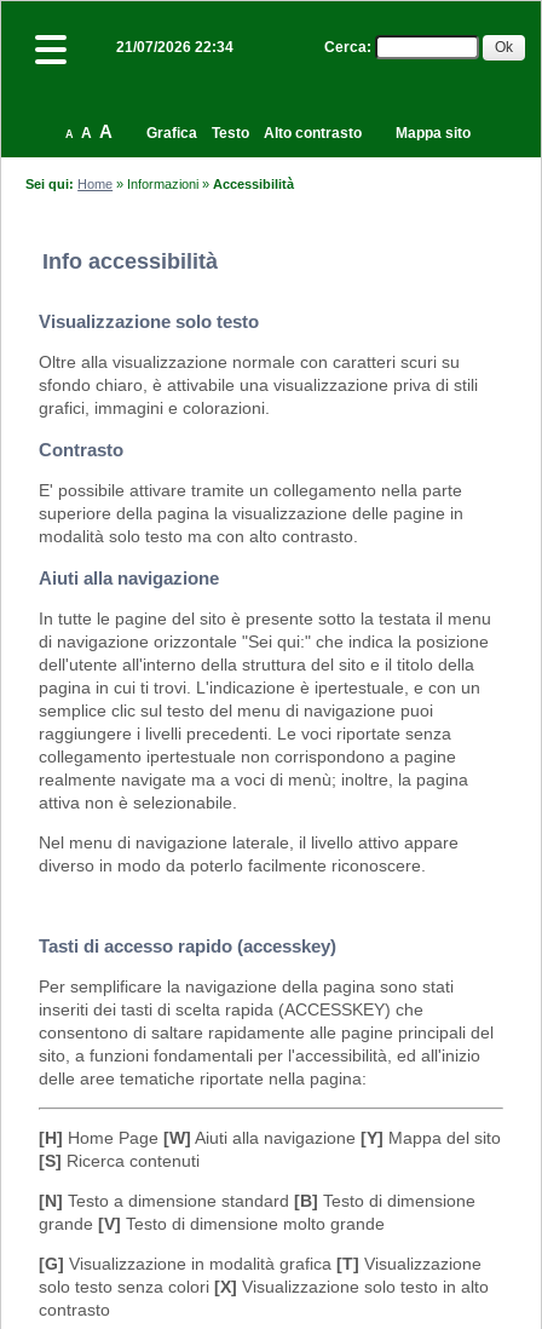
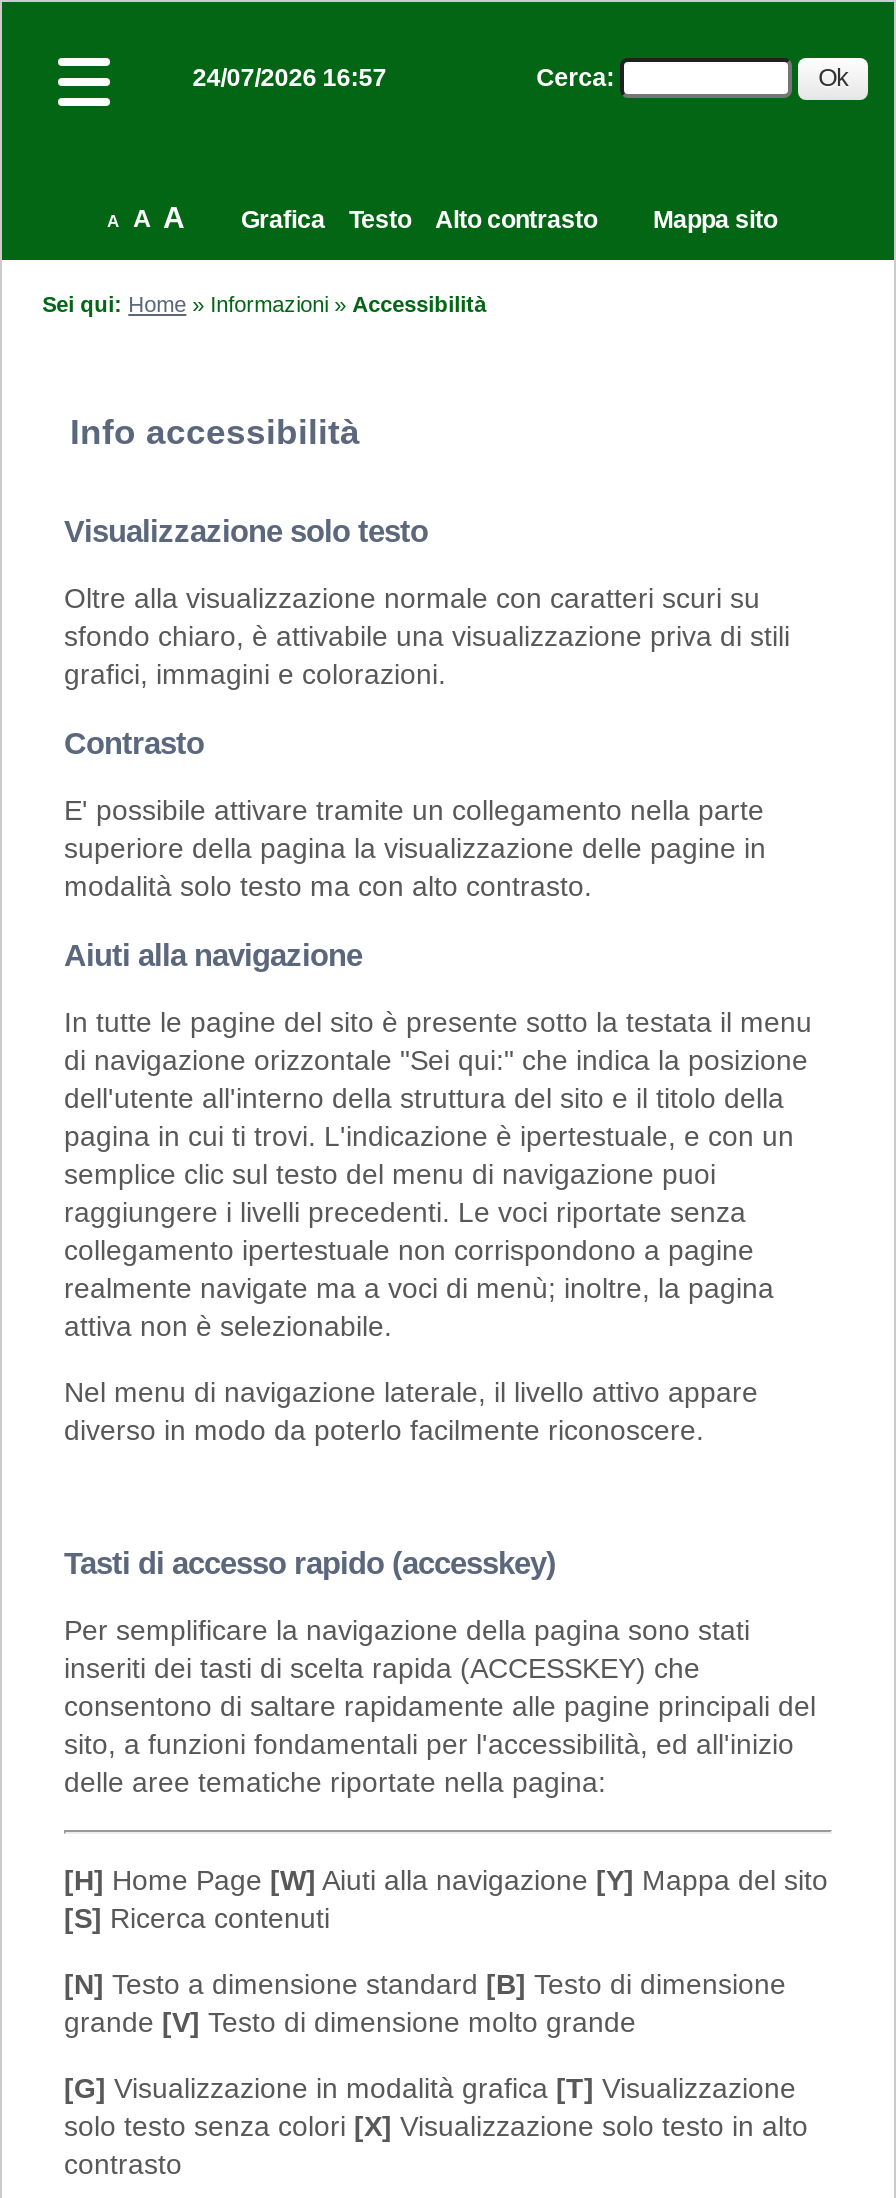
- 21/07/2026 22:34
+ 24/07/2026 16:57
